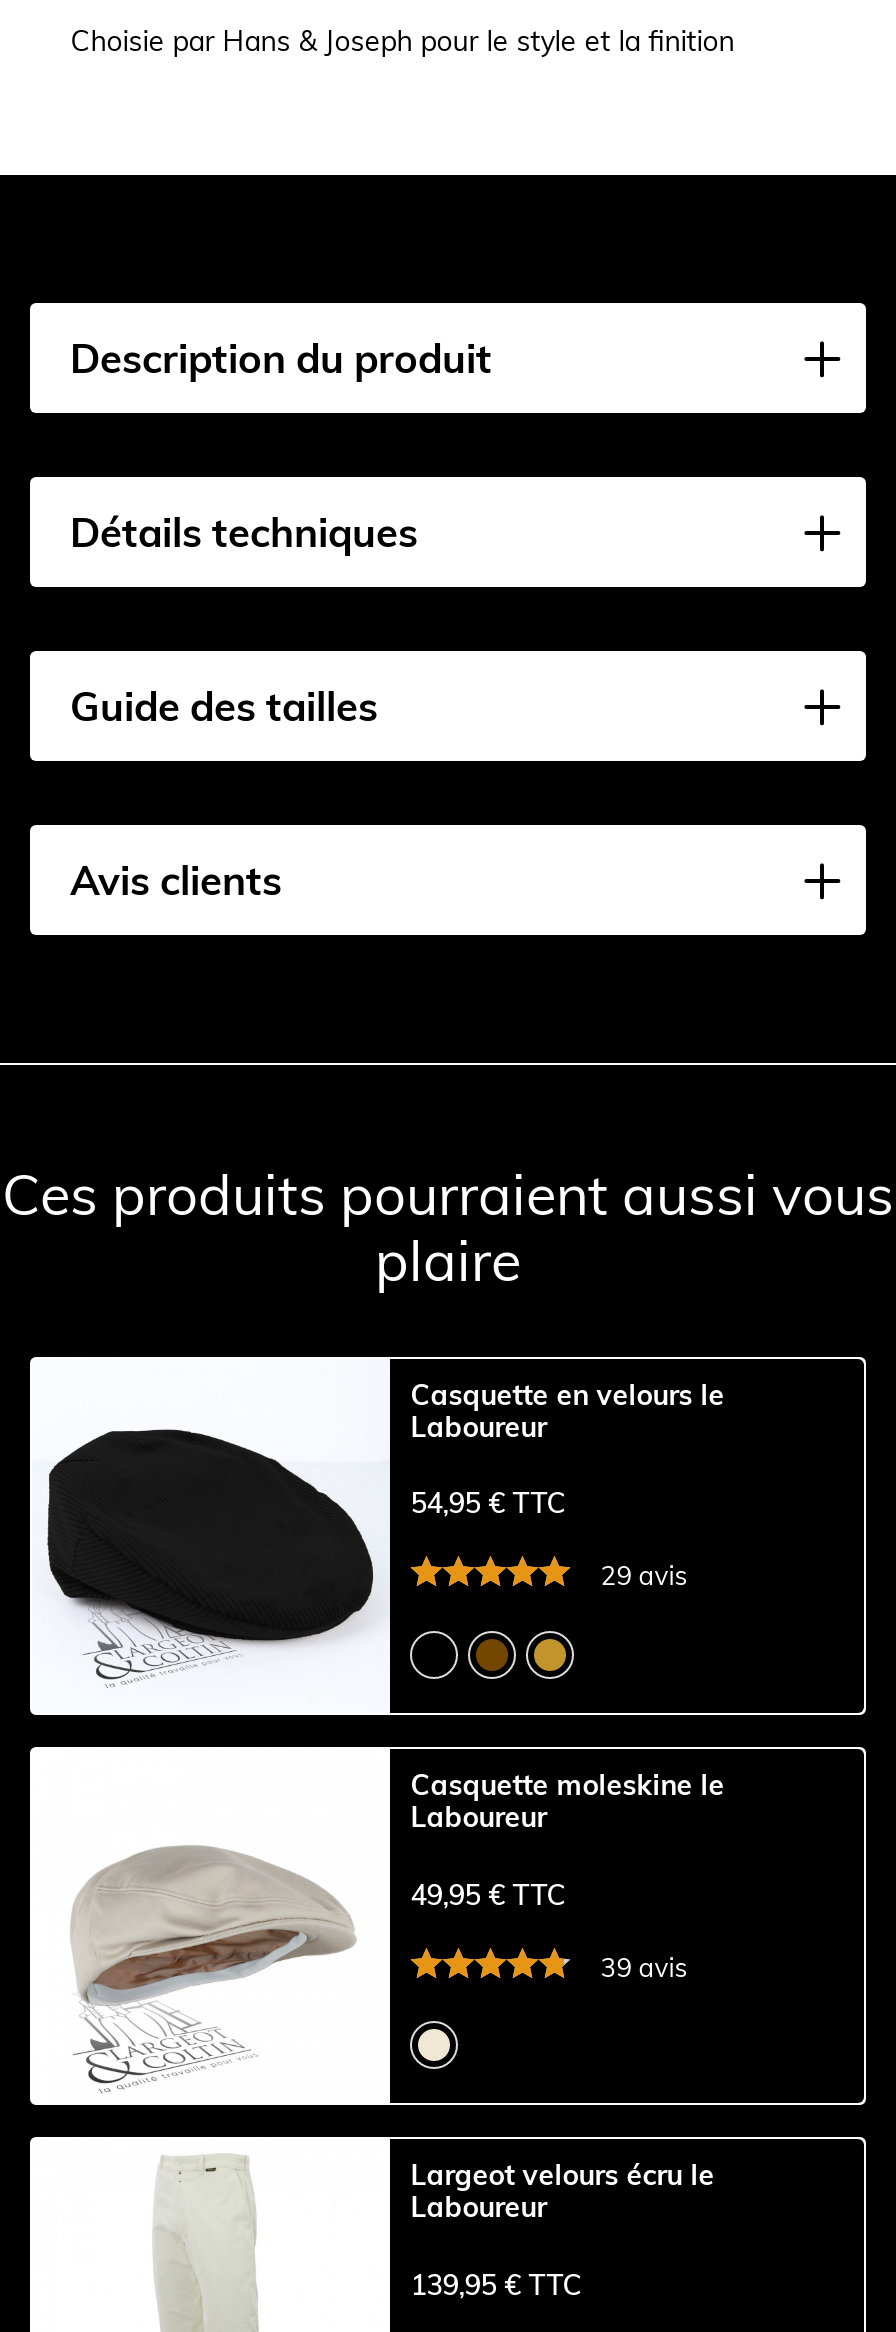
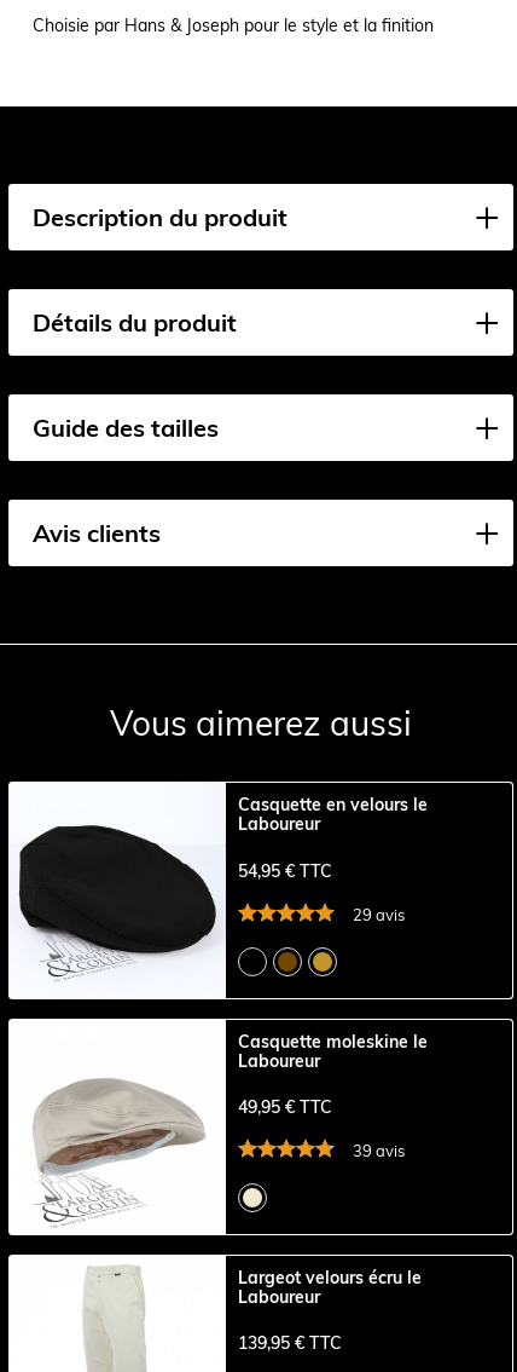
- Détails techniques
+ Détails du produit

- Ces produits pourraient aussi vous
- plaire
+ Vous aimerez aussi
